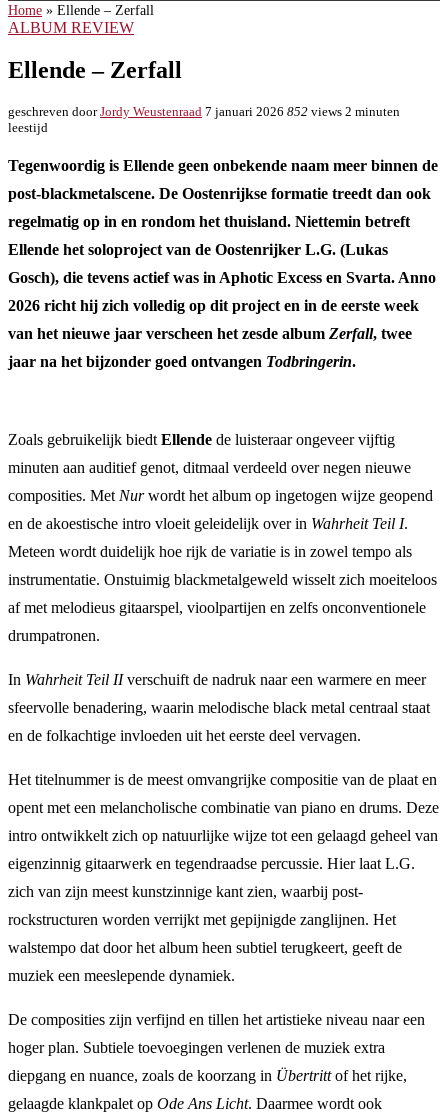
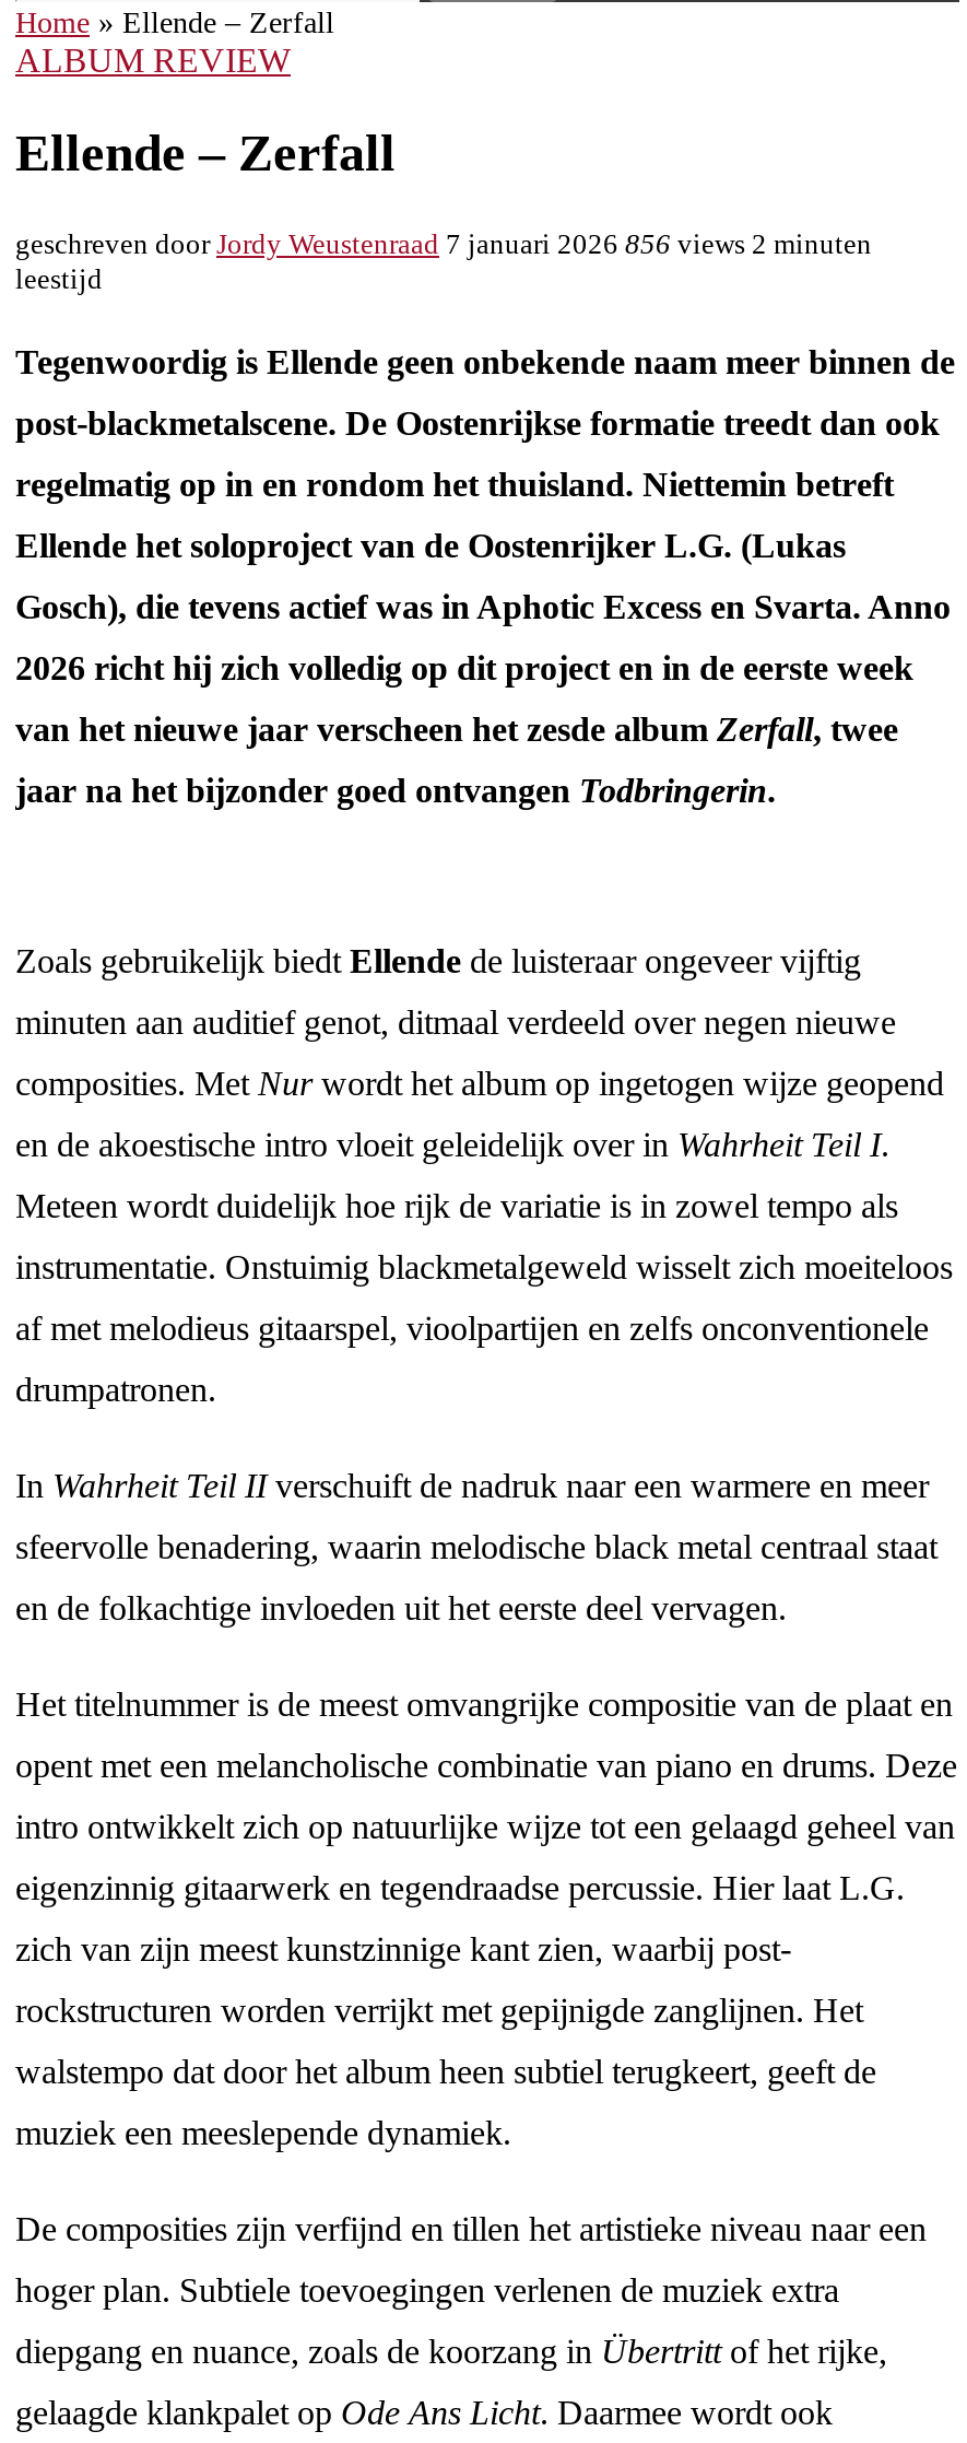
- geschreven door Jordy Weustenraad 7 januari 2026 852 views 2 minuten
+ geschreven door Jordy Weustenraad 7 januari 2026 856 views 2 minuten
